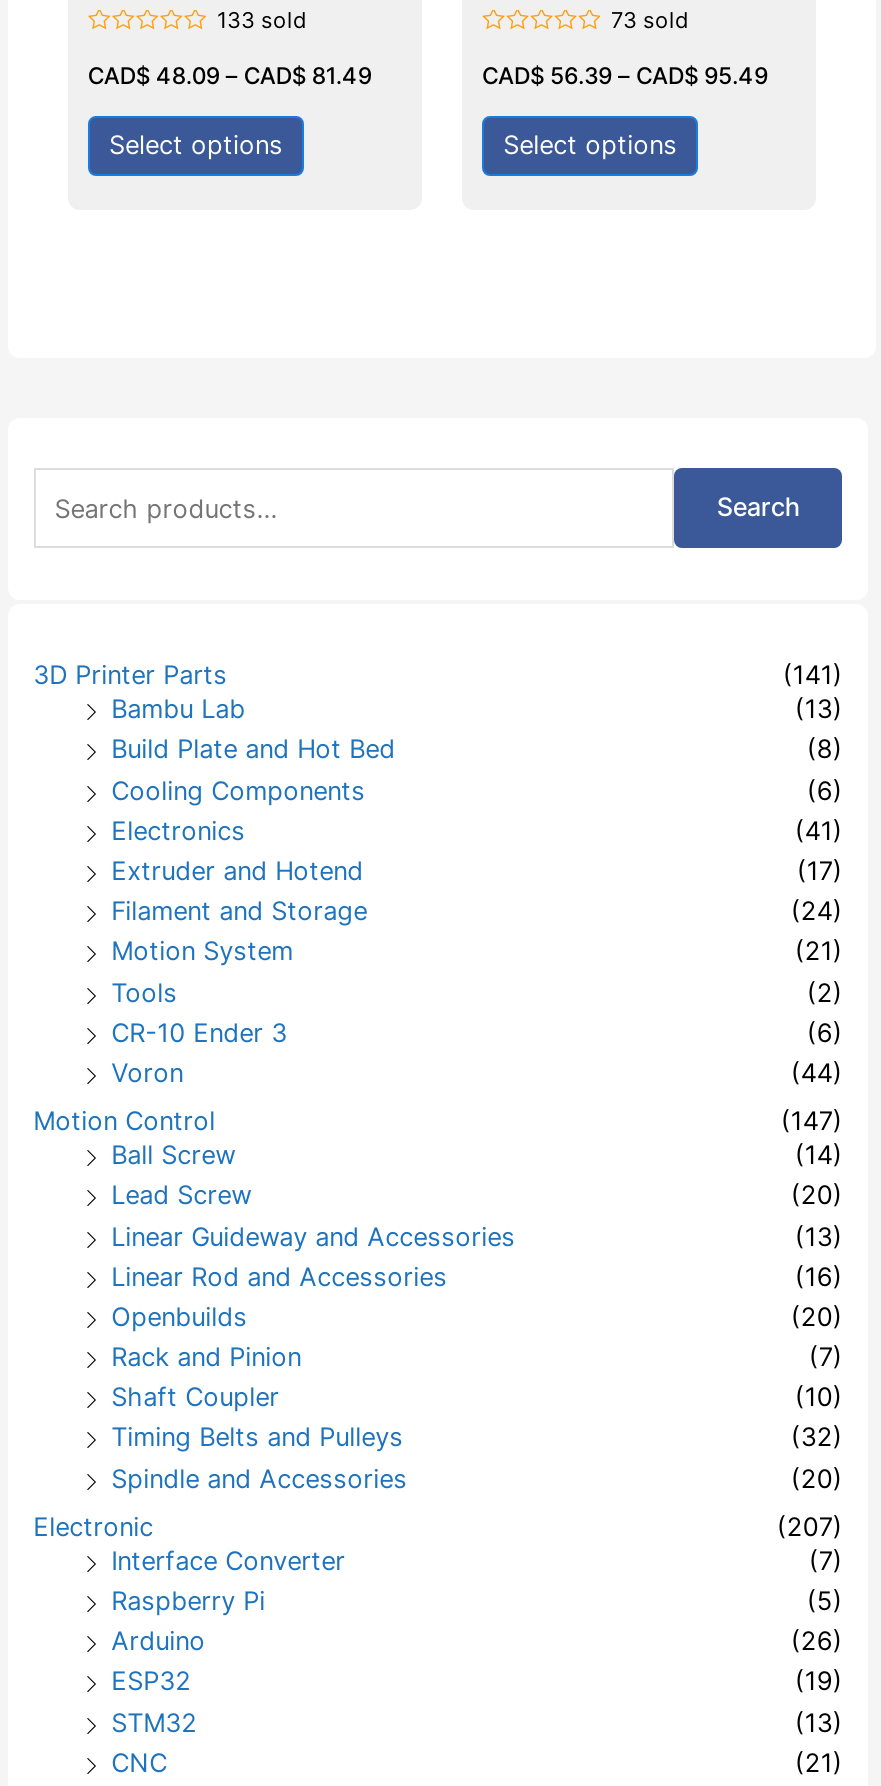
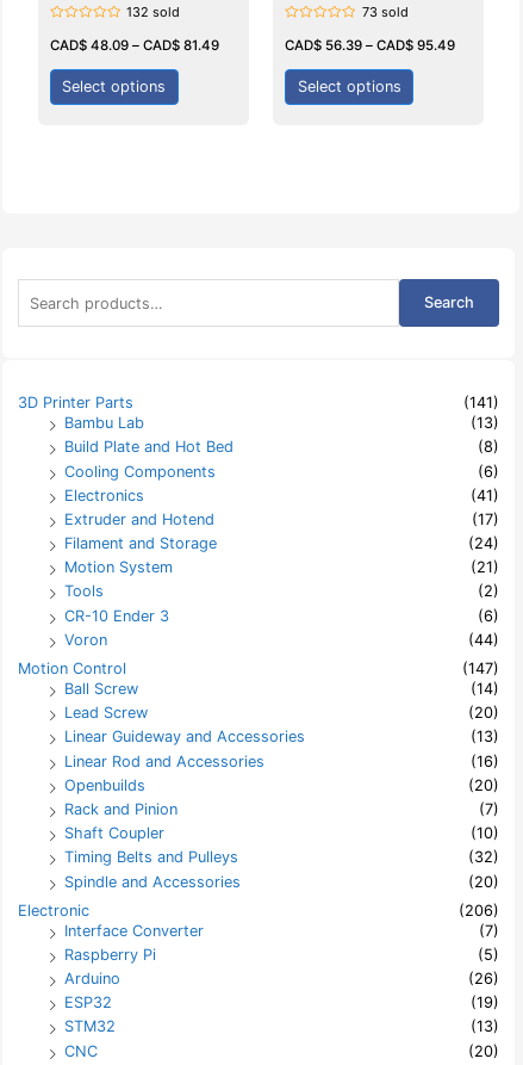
- 133 sold
+ 132 sold

- (207)
+ (206)

- (21)
+ (20)
